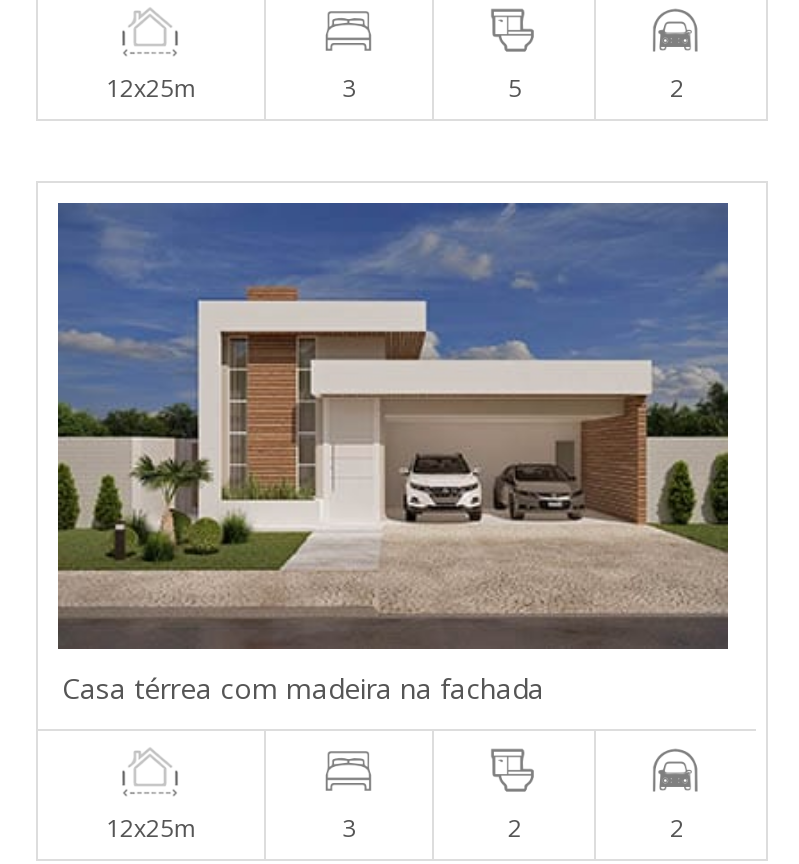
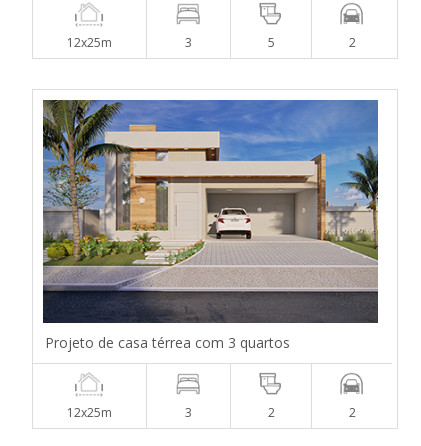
- [image]
- Casa térrea com madeira na fachada
+ [image]
+ Projeto de casa térrea com 3 quartos
